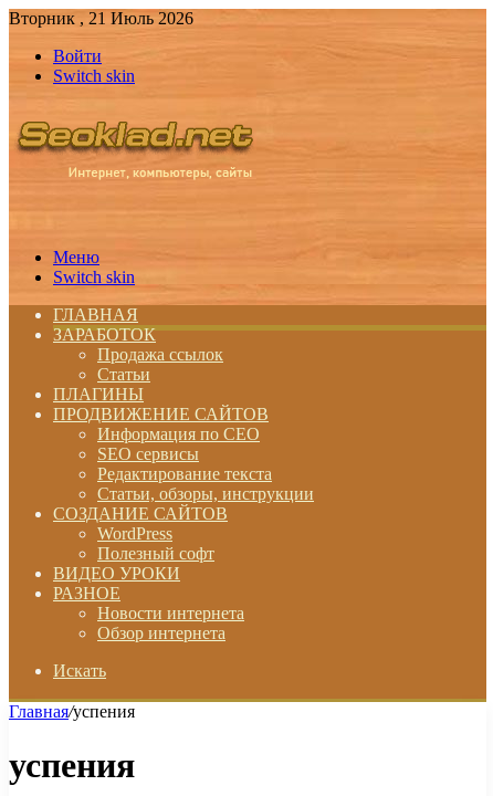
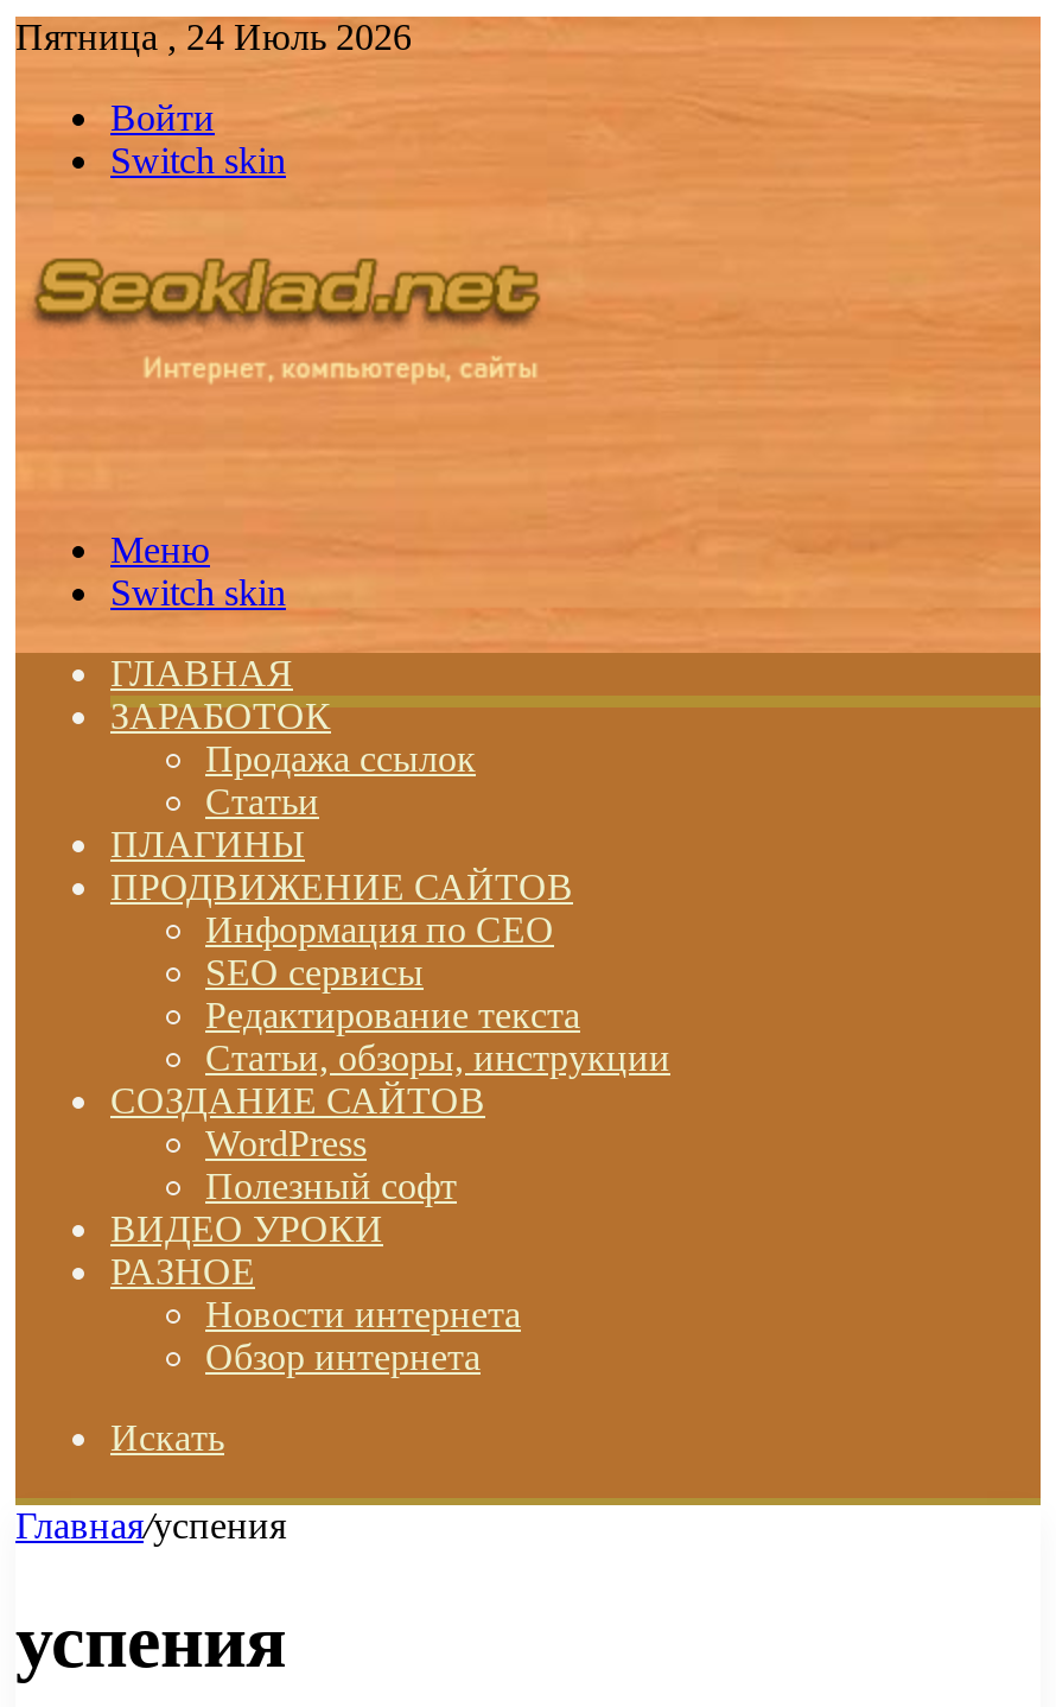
- Вторник , 21 Июль 2026
+ Пятница , 24 Июль 2026
